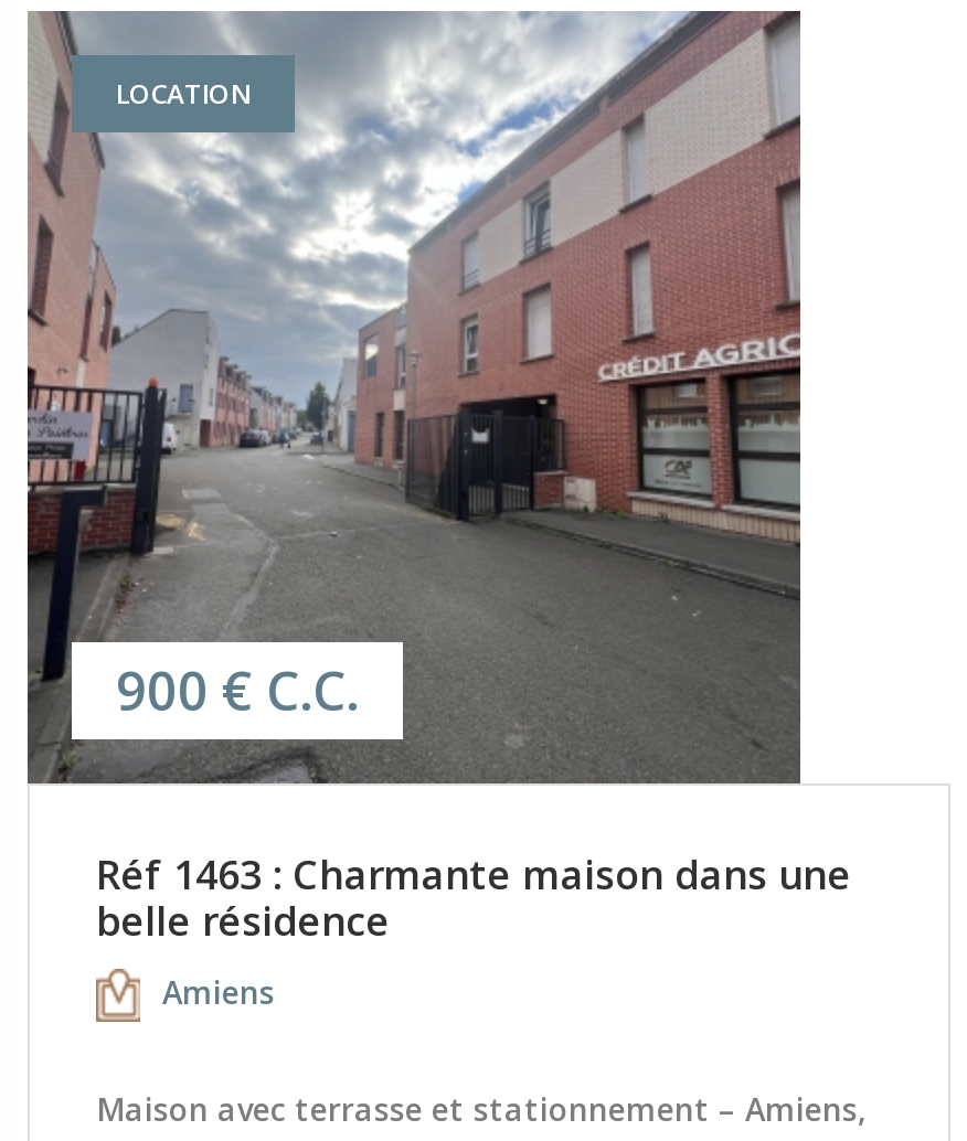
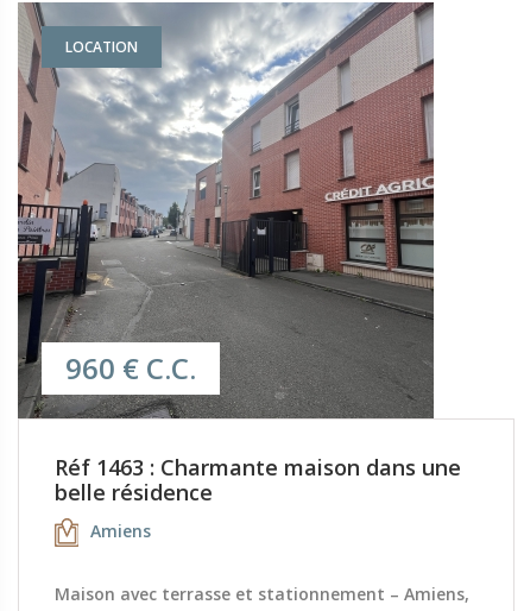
- 900 € C.C.
+ 960 € C.C.
